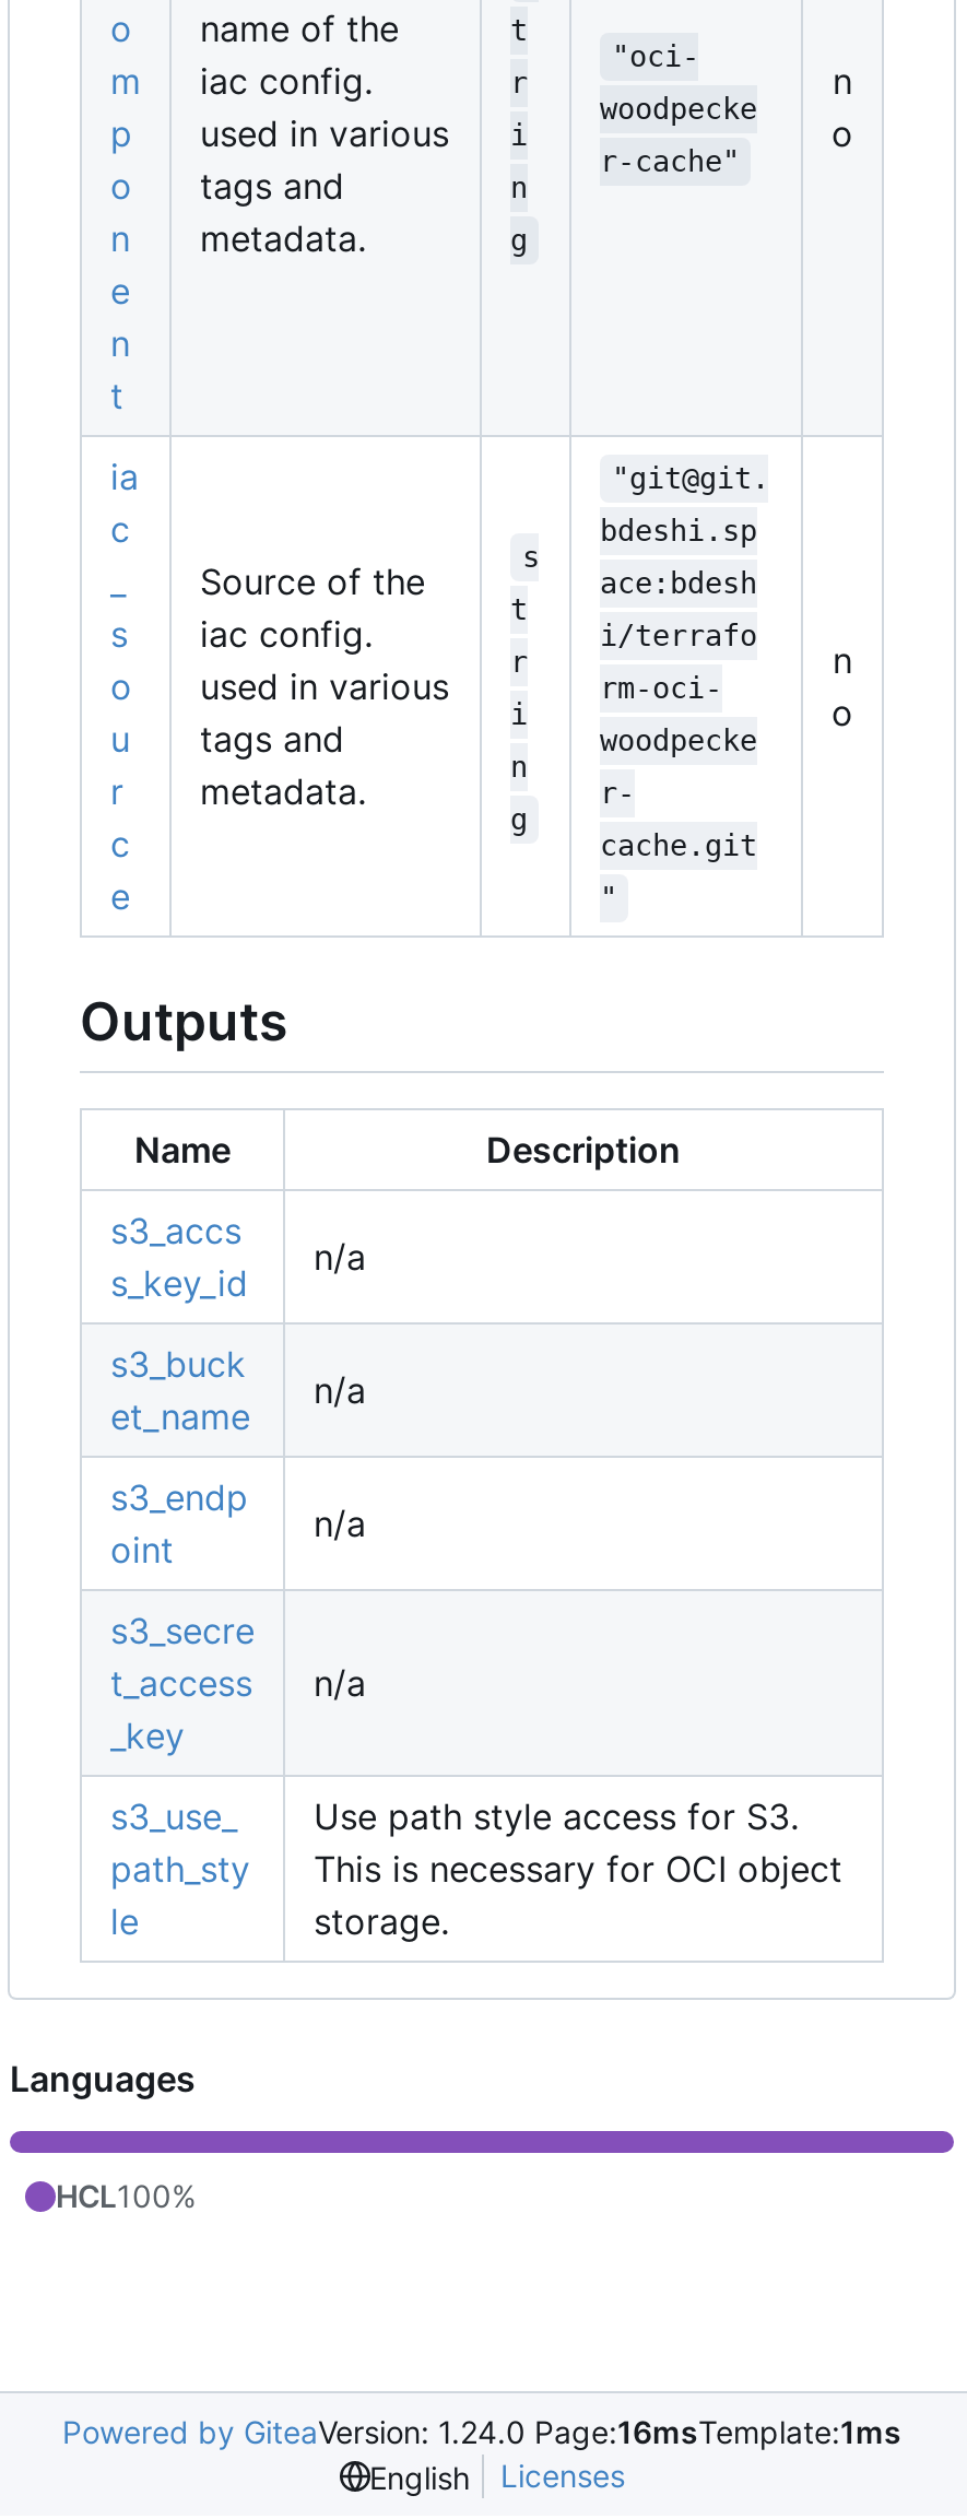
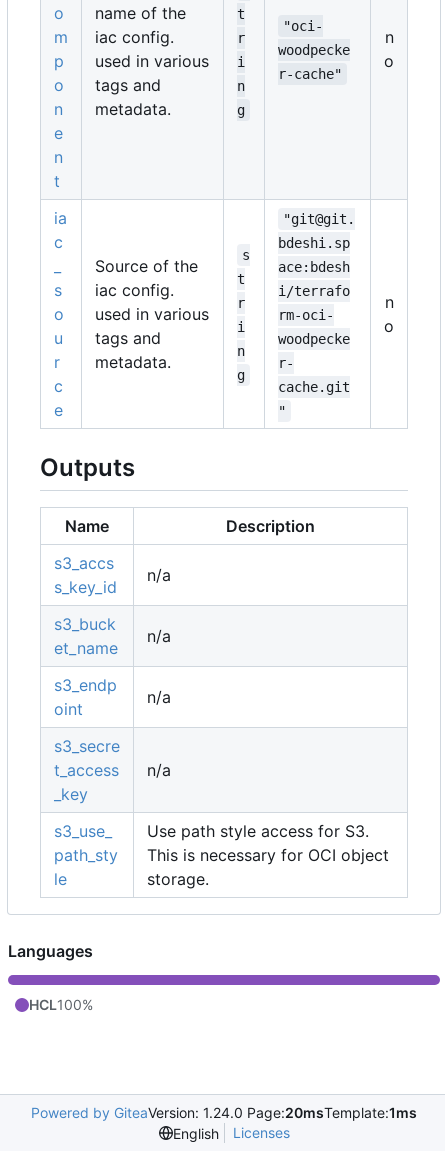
- Powered by GiteaVersion: 1.24.0 Page:16msTemplate:1ms
+ Powered by GiteaVersion: 1.24.0 Page:20msTemplate:1ms
